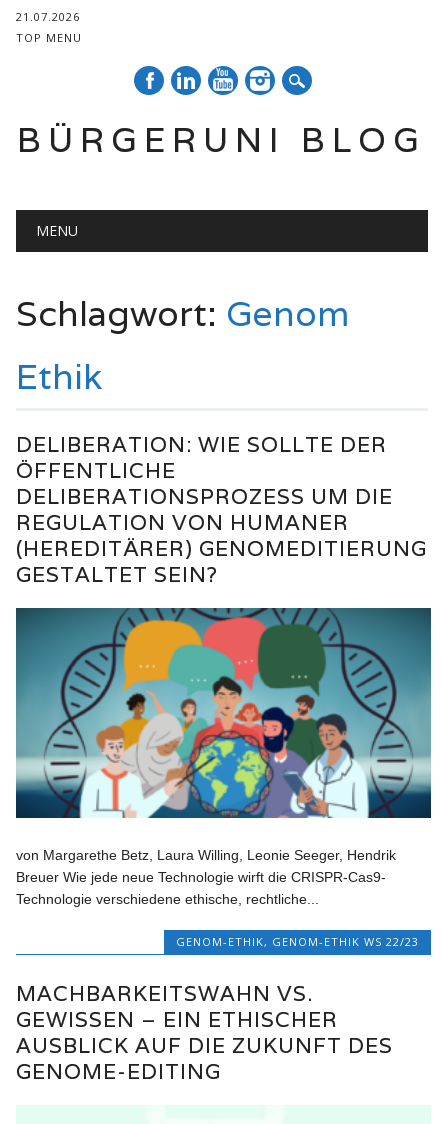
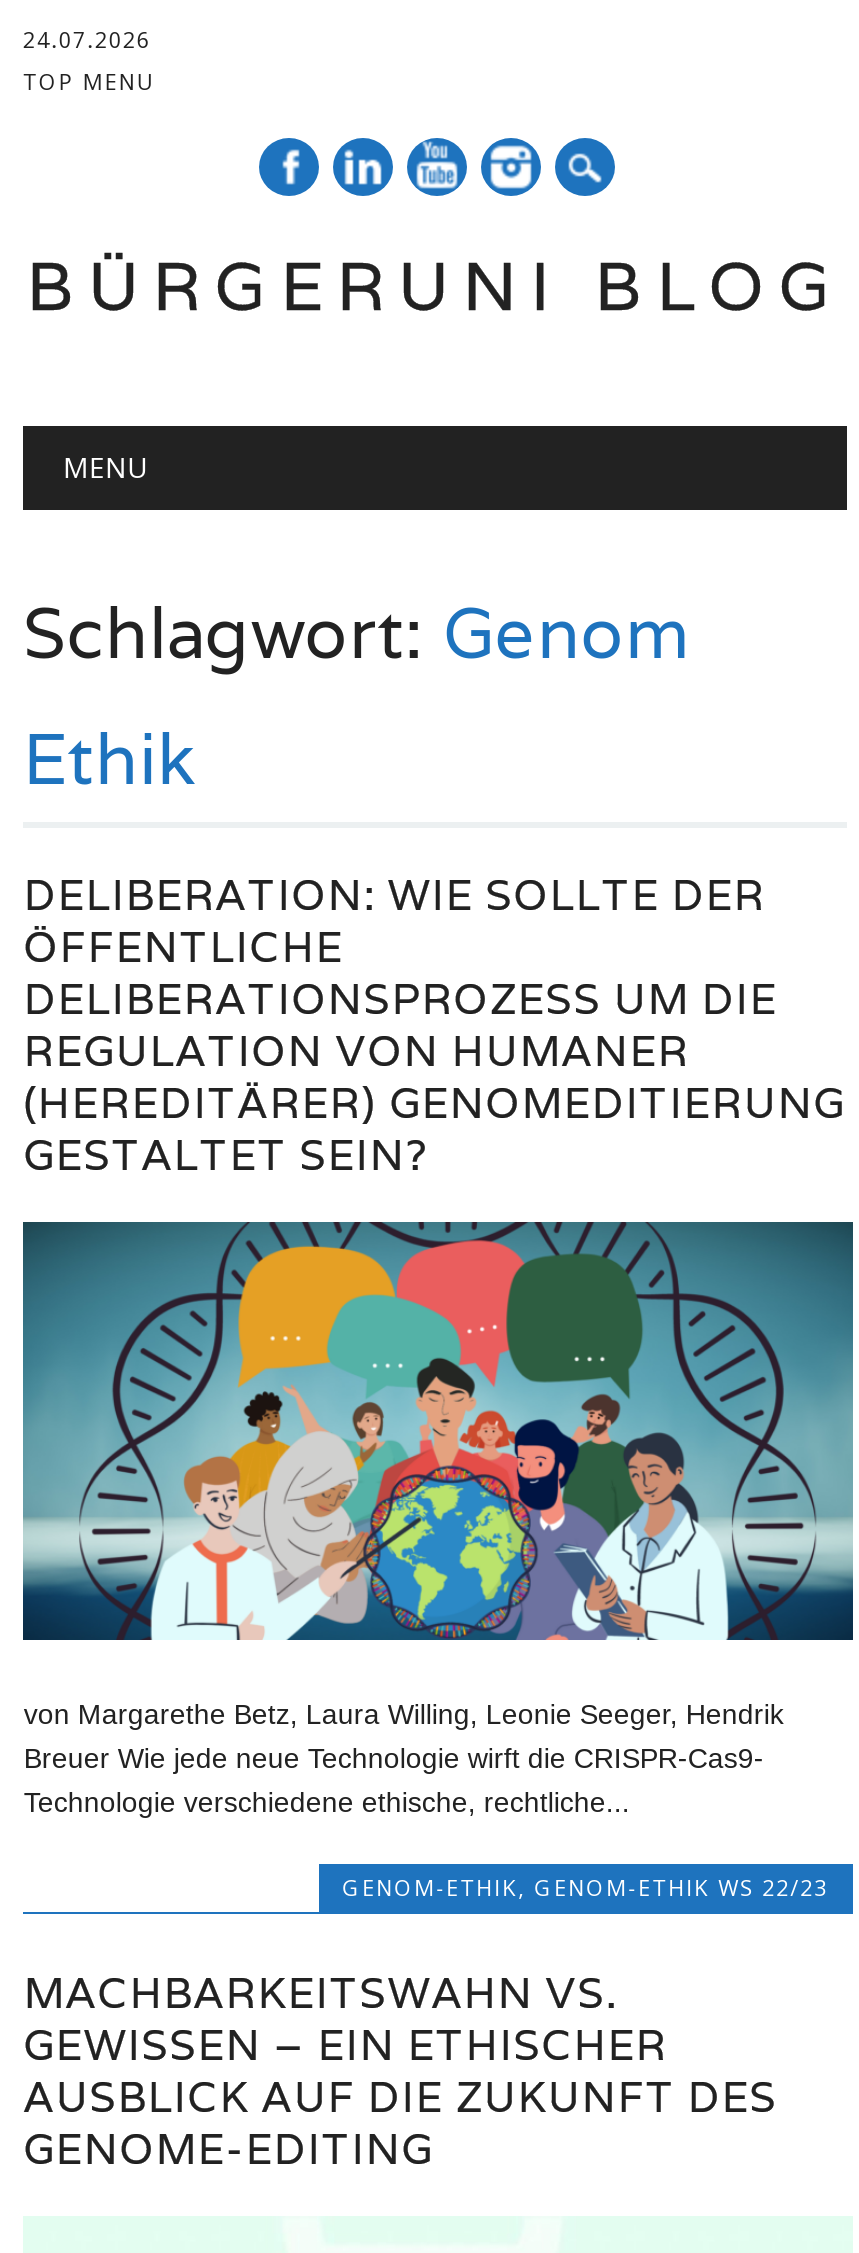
- 21.07.2026
+ 24.07.2026
